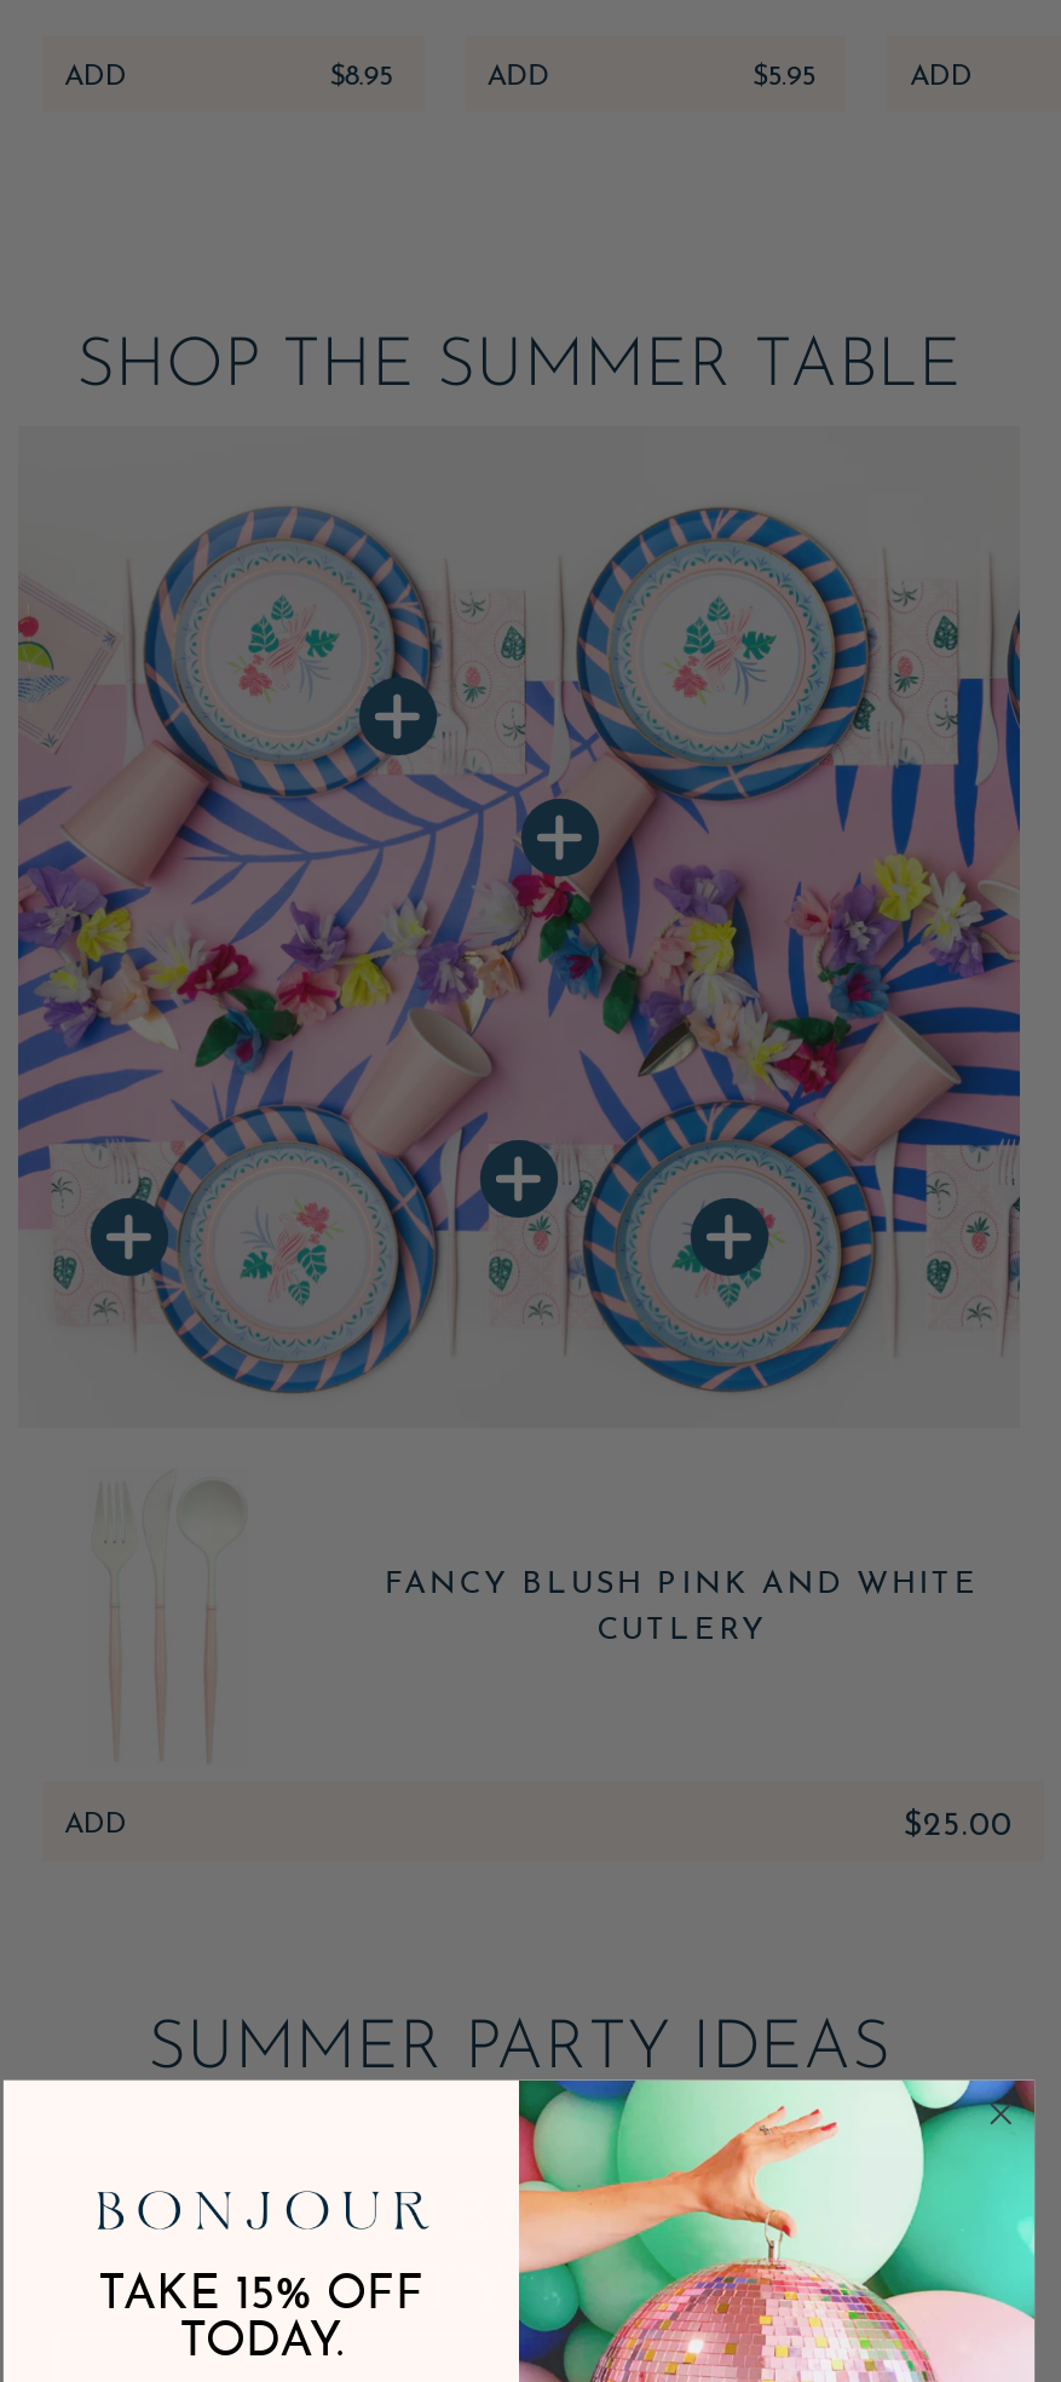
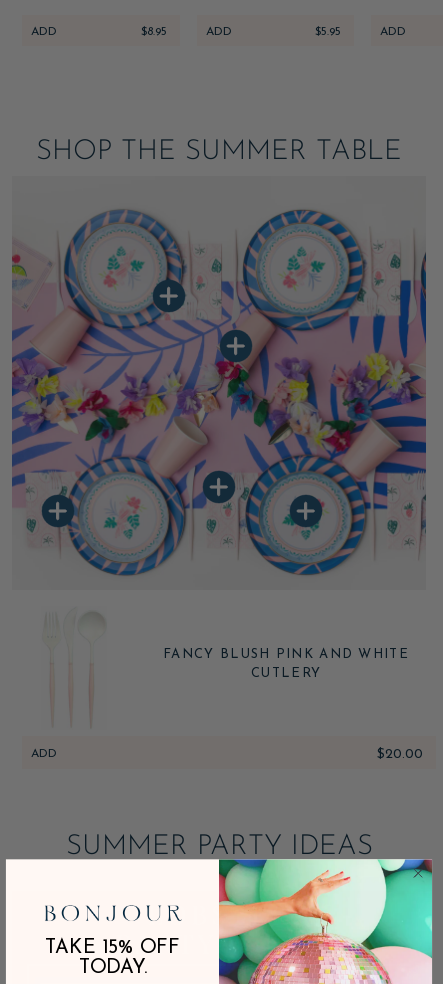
- $25.00
+ $20.00
